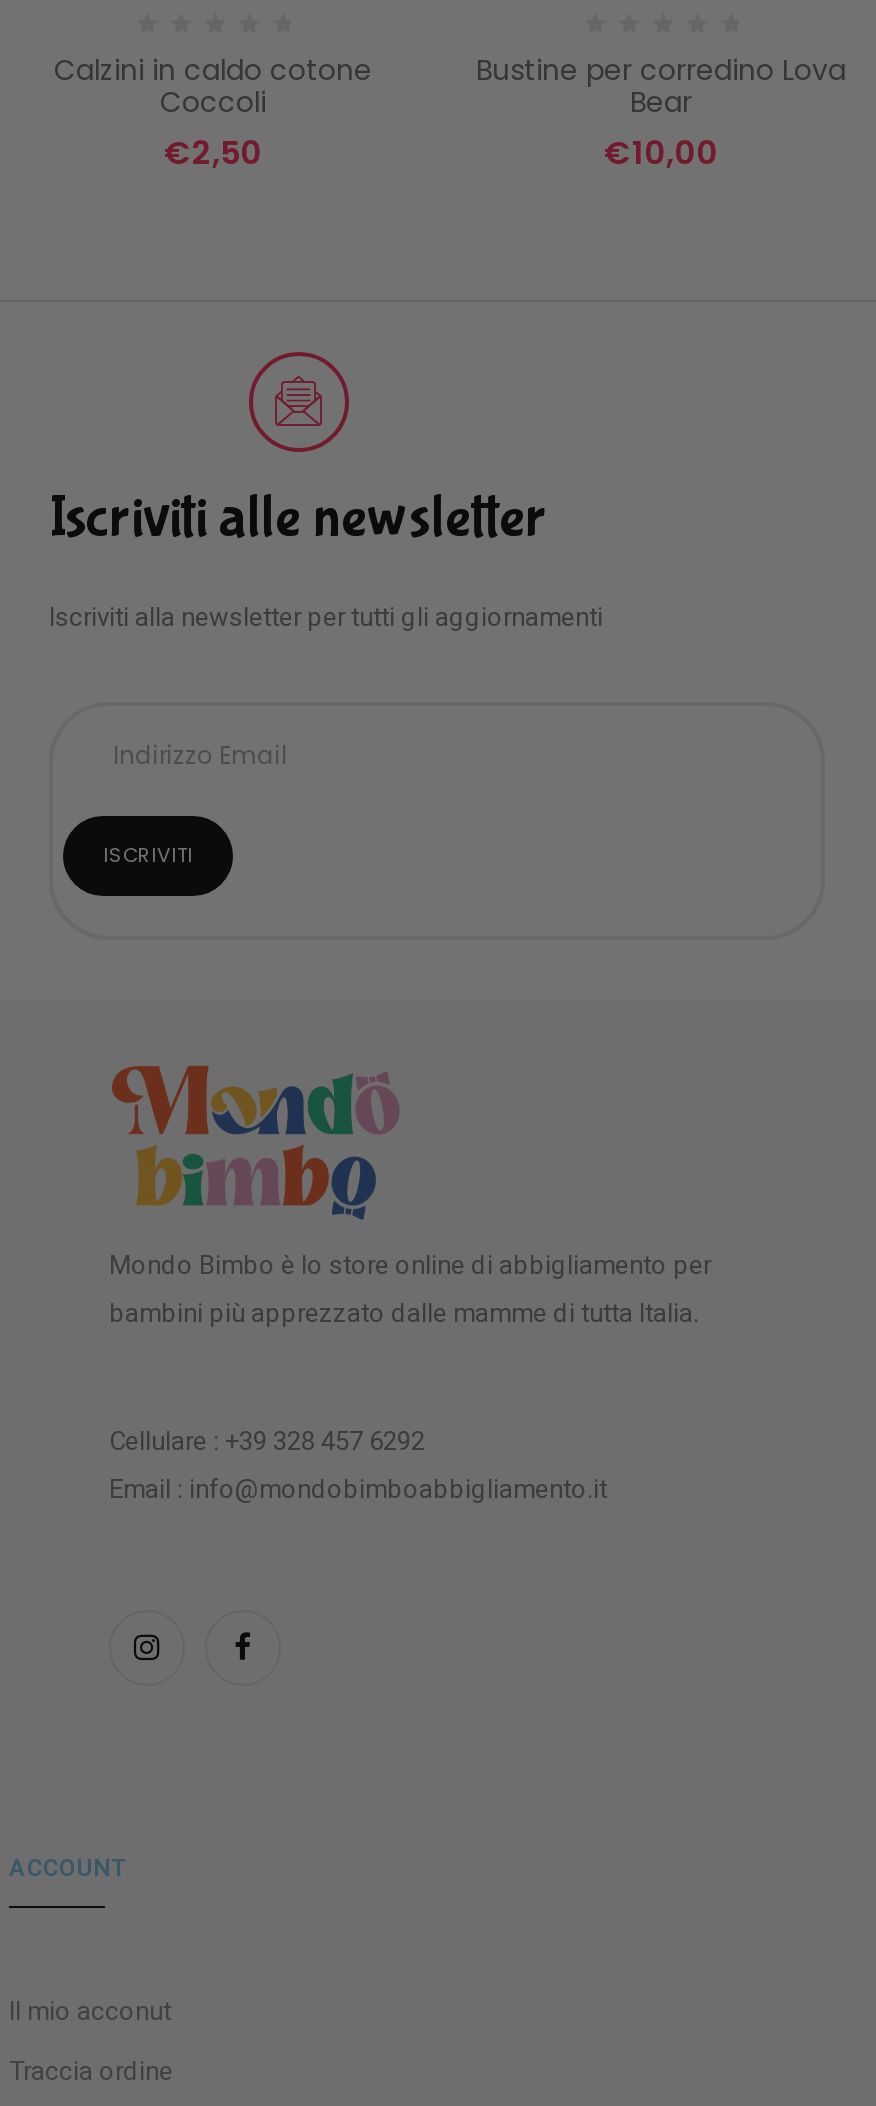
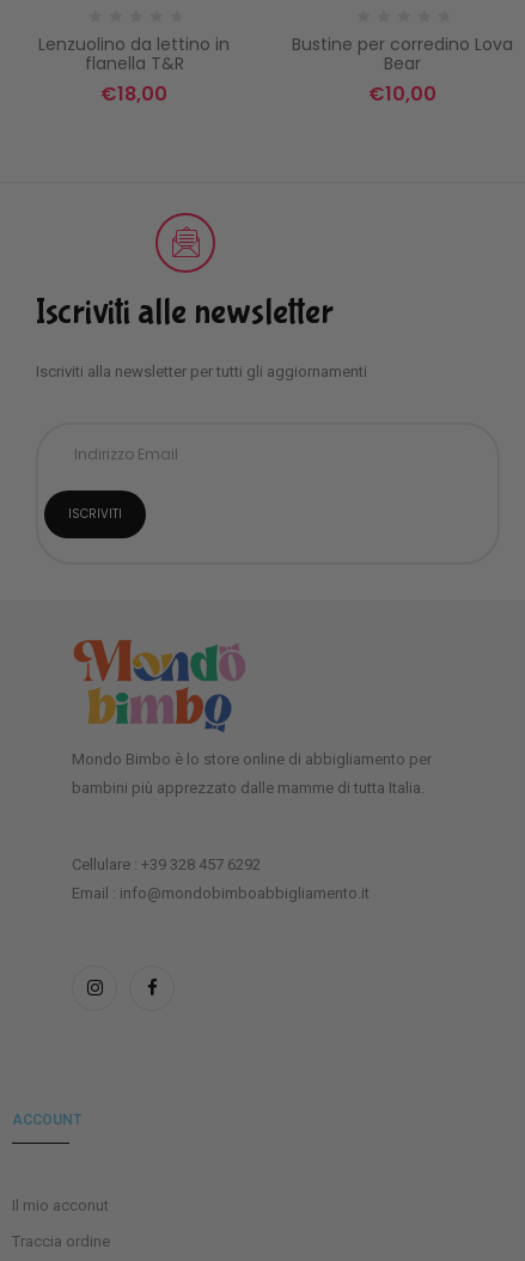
- Calzini in caldo cotone
- Coccoli
- €2,50
+ Lenzuolino da lettino in
+ flanella T&R
+ €18,00
